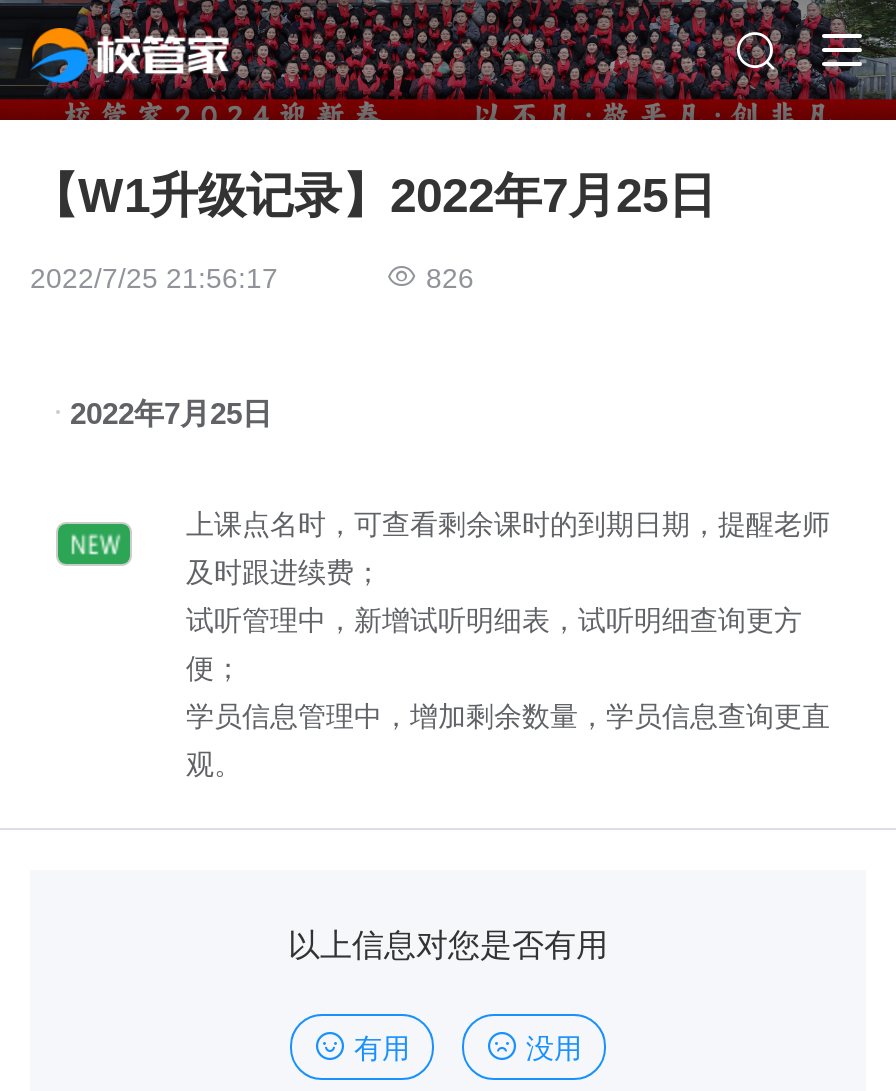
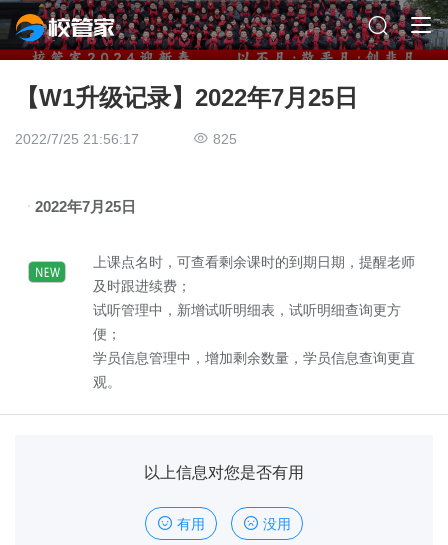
- 826
+ 825
